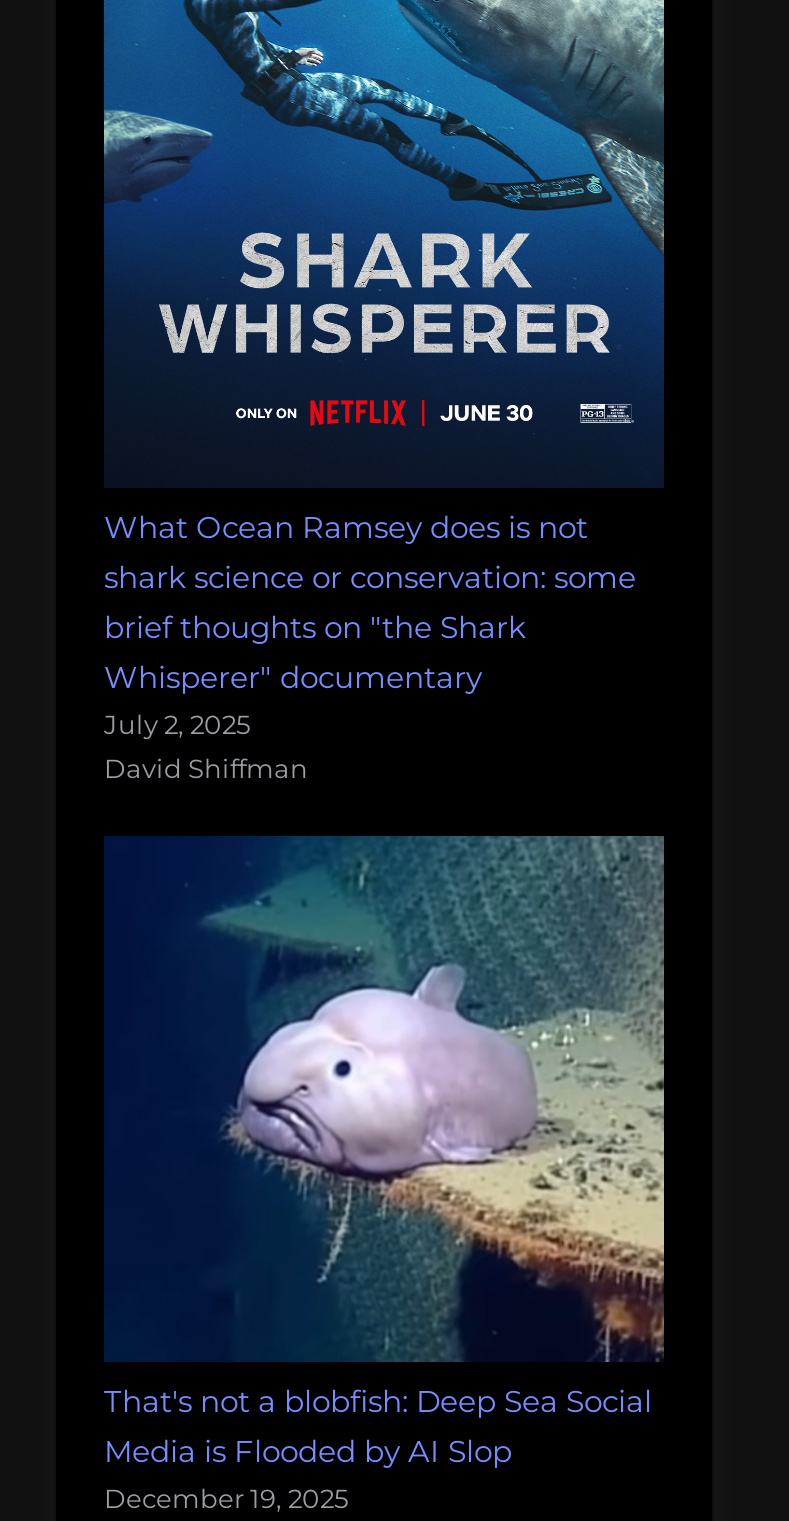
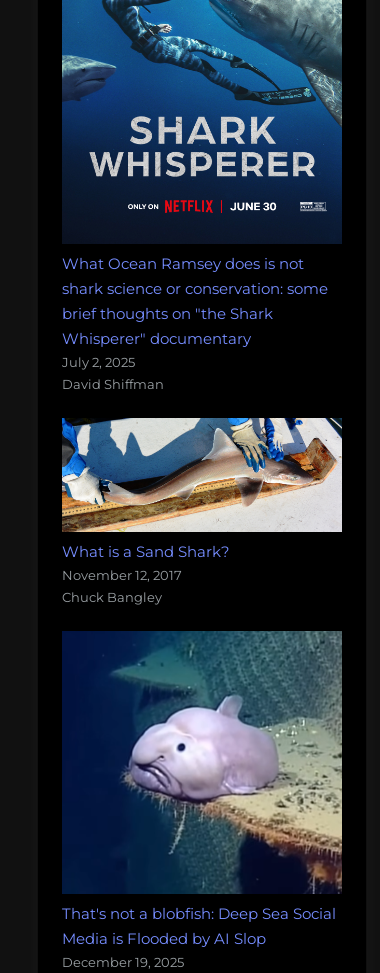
+ [image]
+ What is a Sand Shark?
+ November 12, 2017
+ Chuck Bangley
